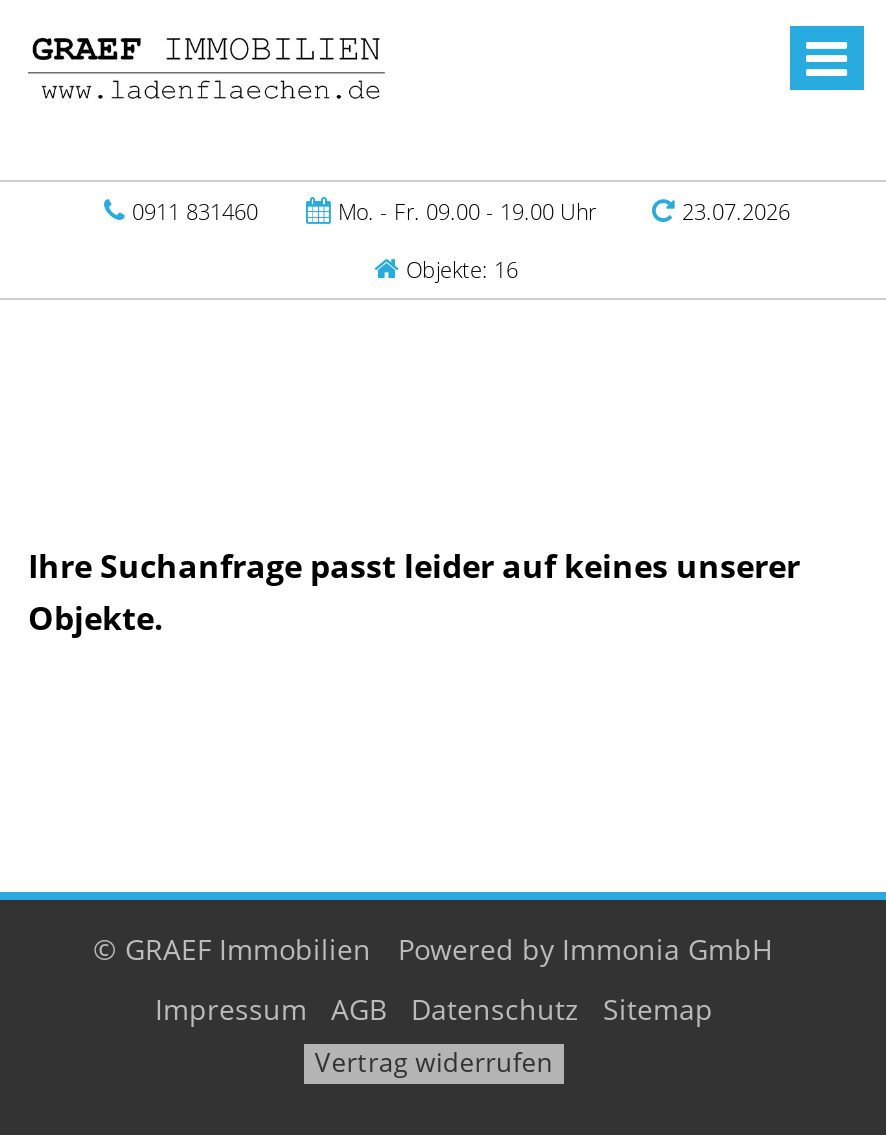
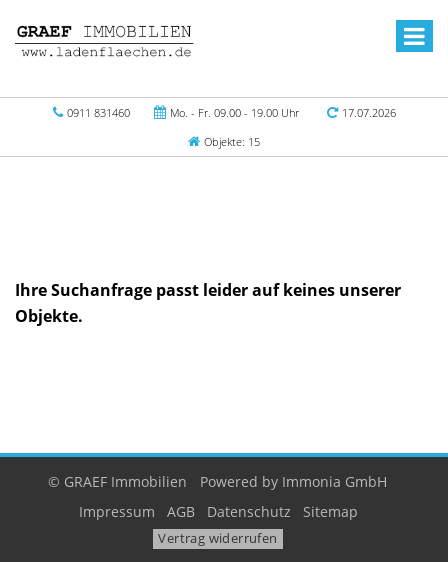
- 23.07.2026
+ 17.07.2026

- Objekte: 16
+ Objekte: 15
